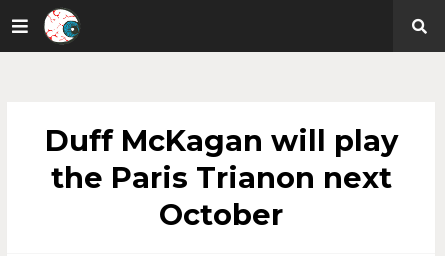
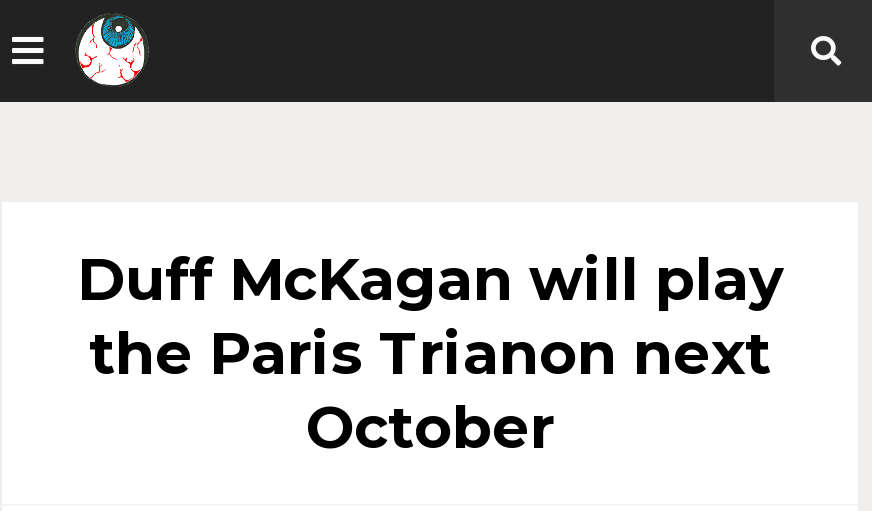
- [image]
+ [image]
